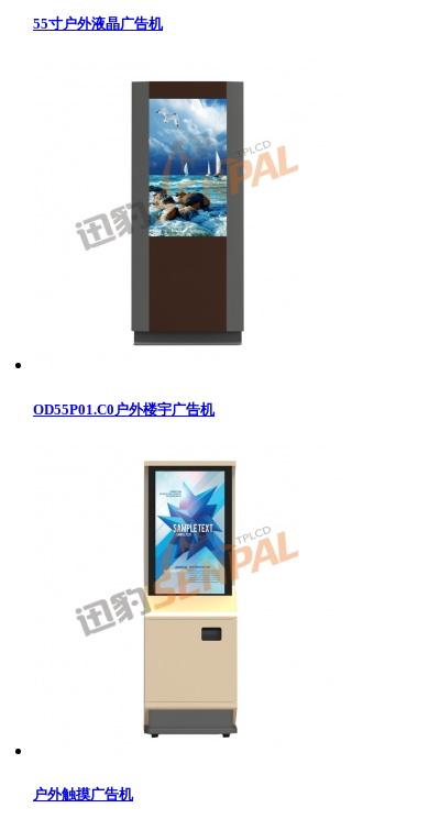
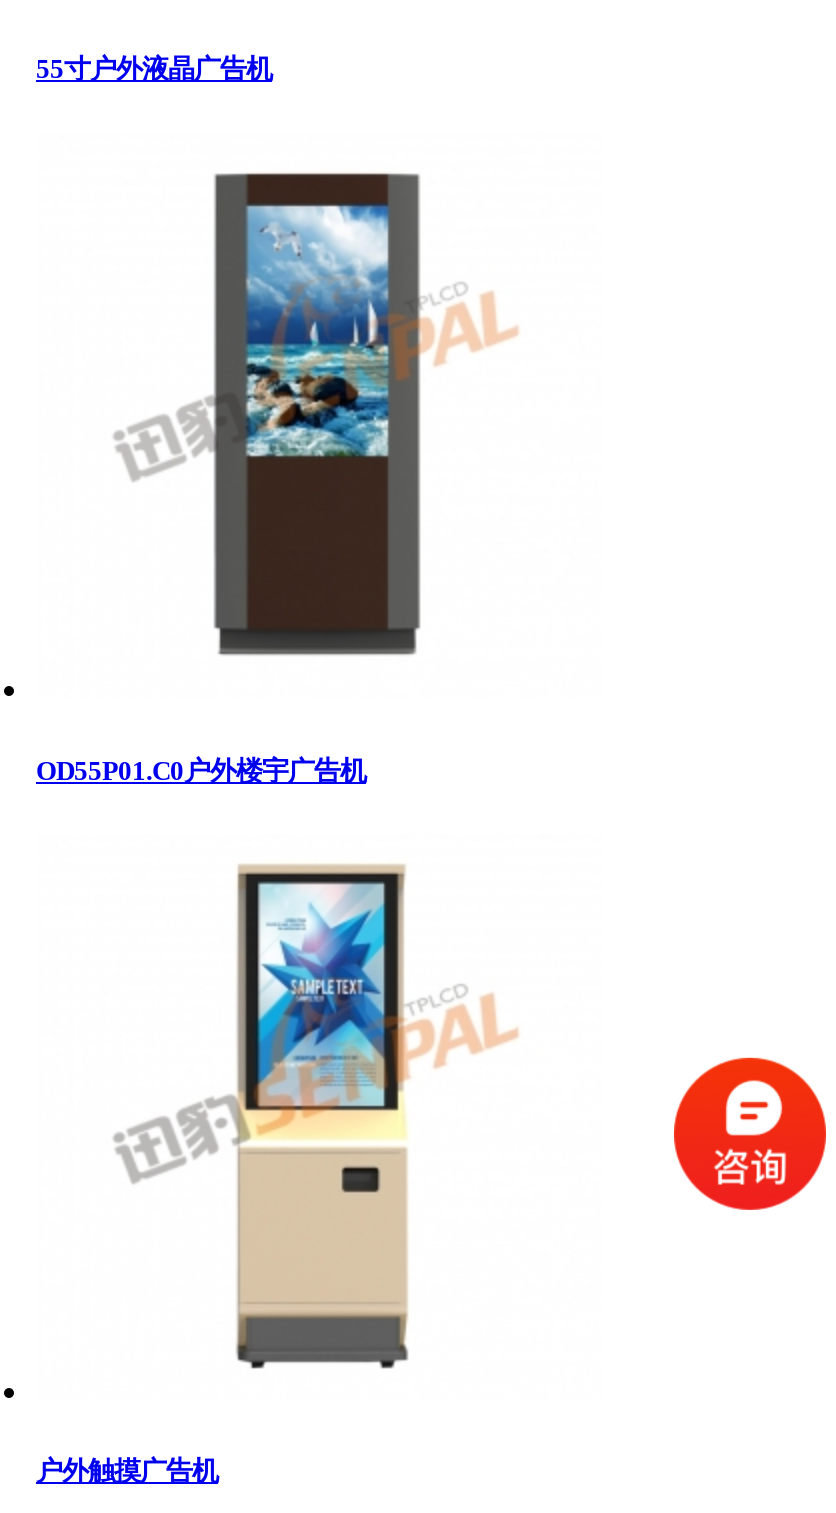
+ [image]
